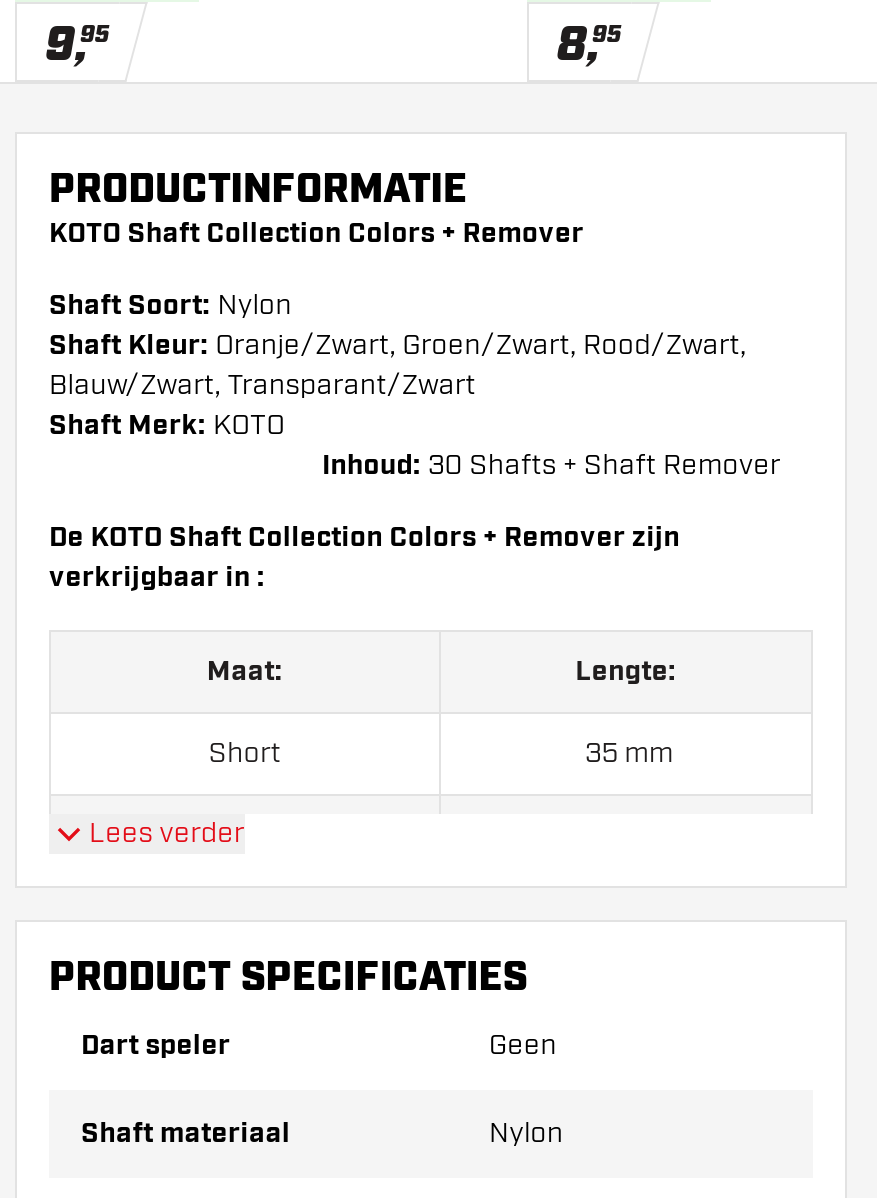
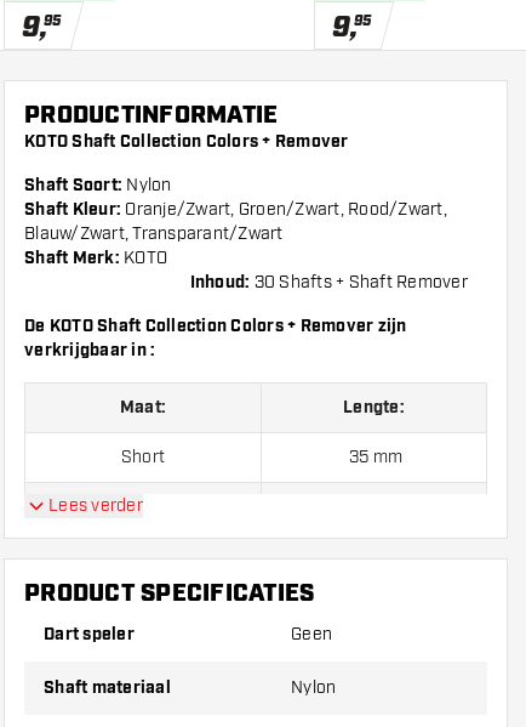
- 8, 95
+ 9, 95
